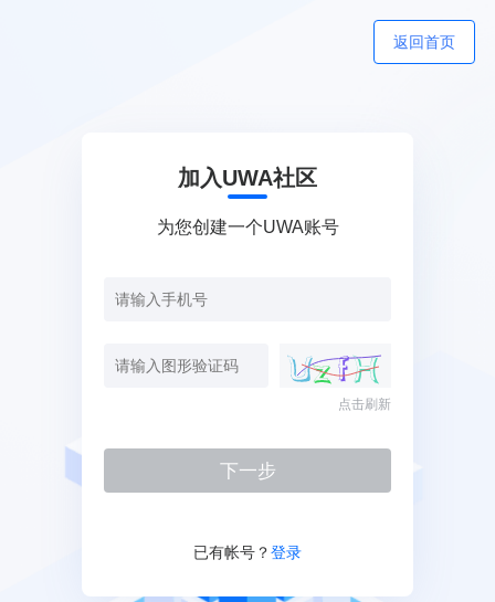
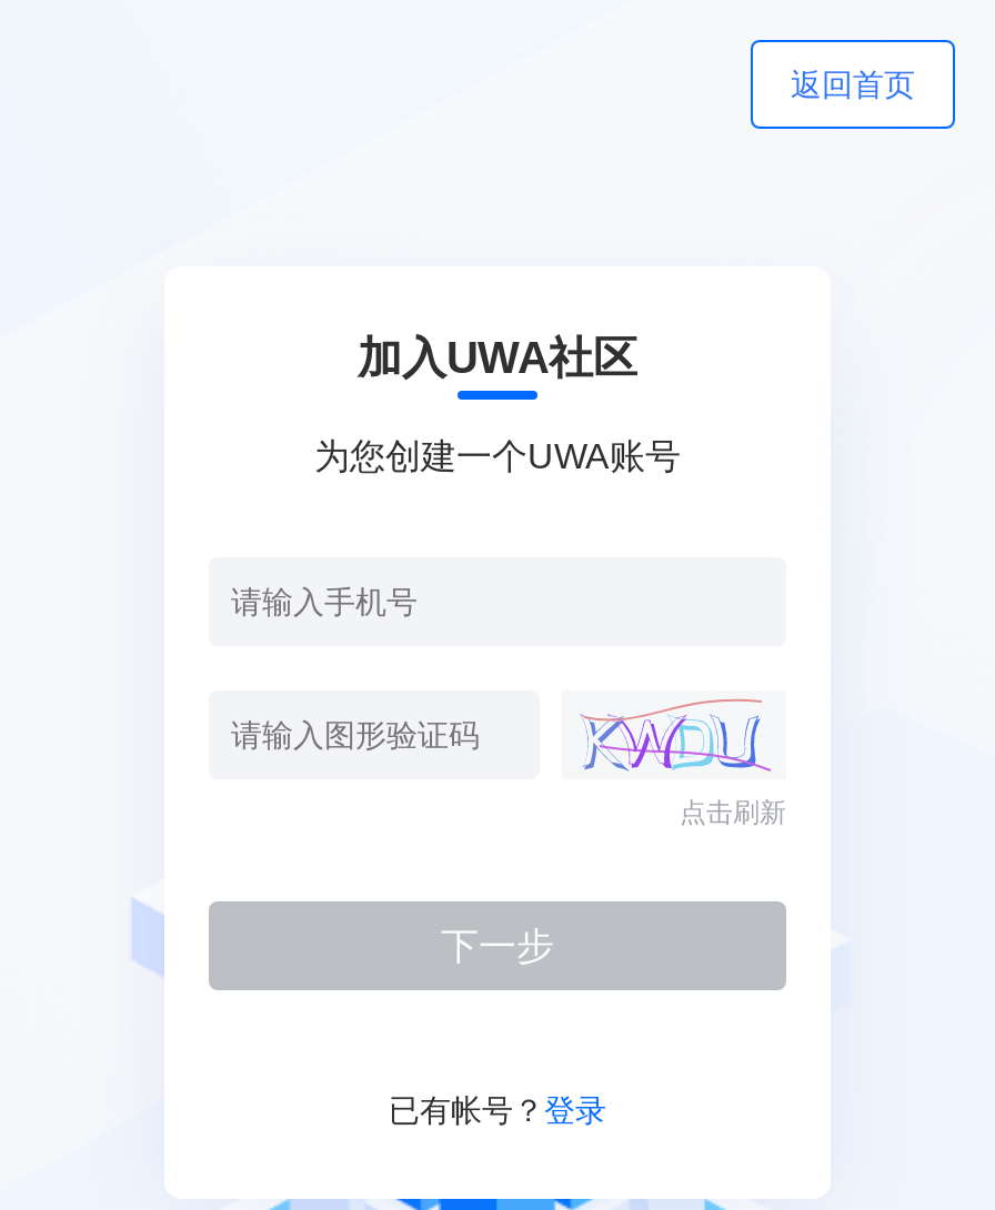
- [image]
+ [image]
